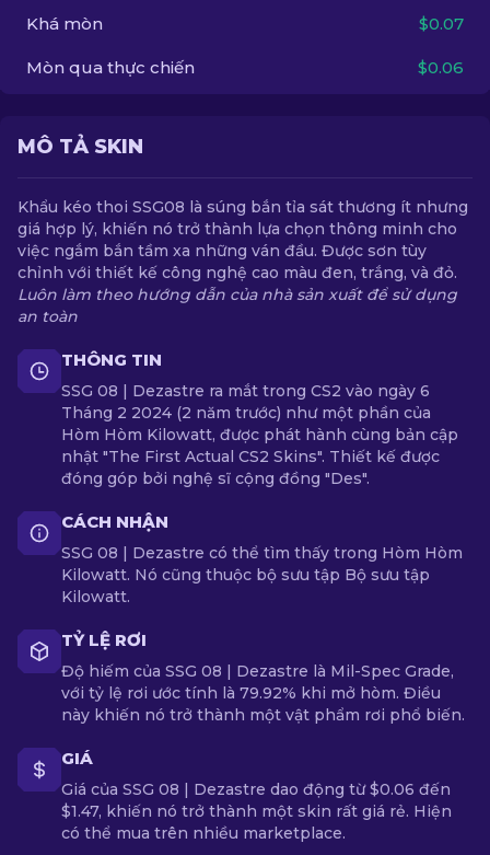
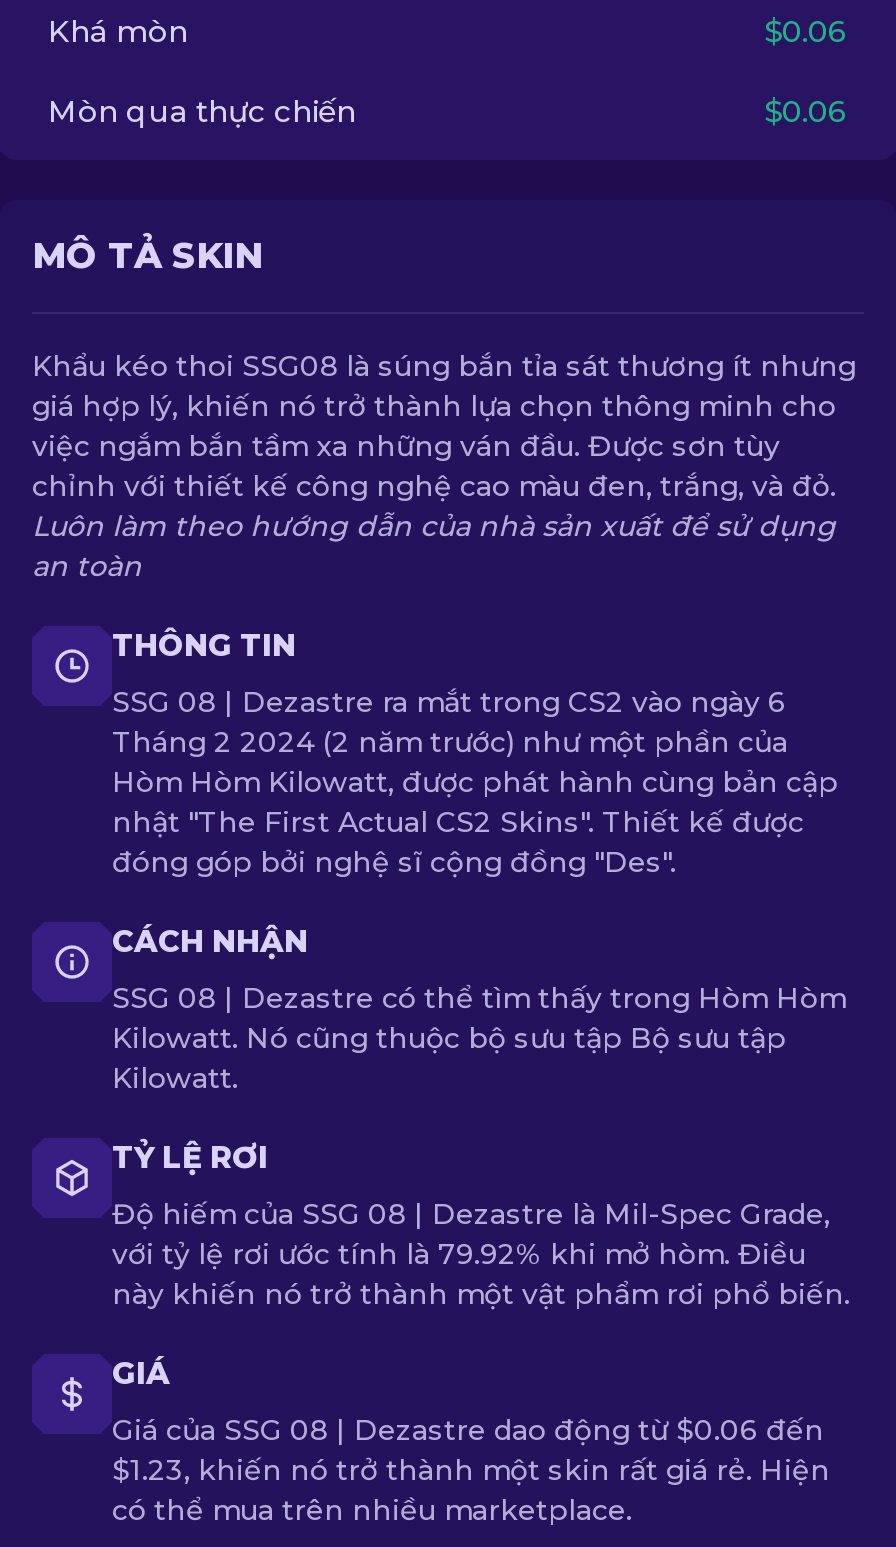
- $0.07
+ $0.06

- $1.47, khiến nó trở thành một skin rất giá rẻ. Hiện
+ $1.23, khiến nó trở thành một skin rất giá rẻ. Hiện
